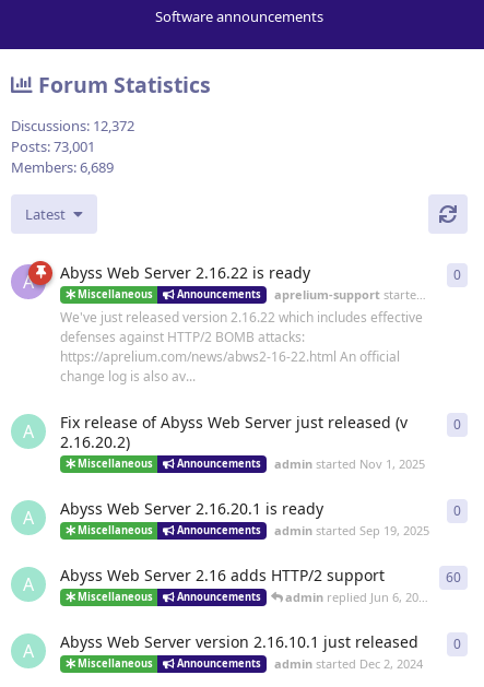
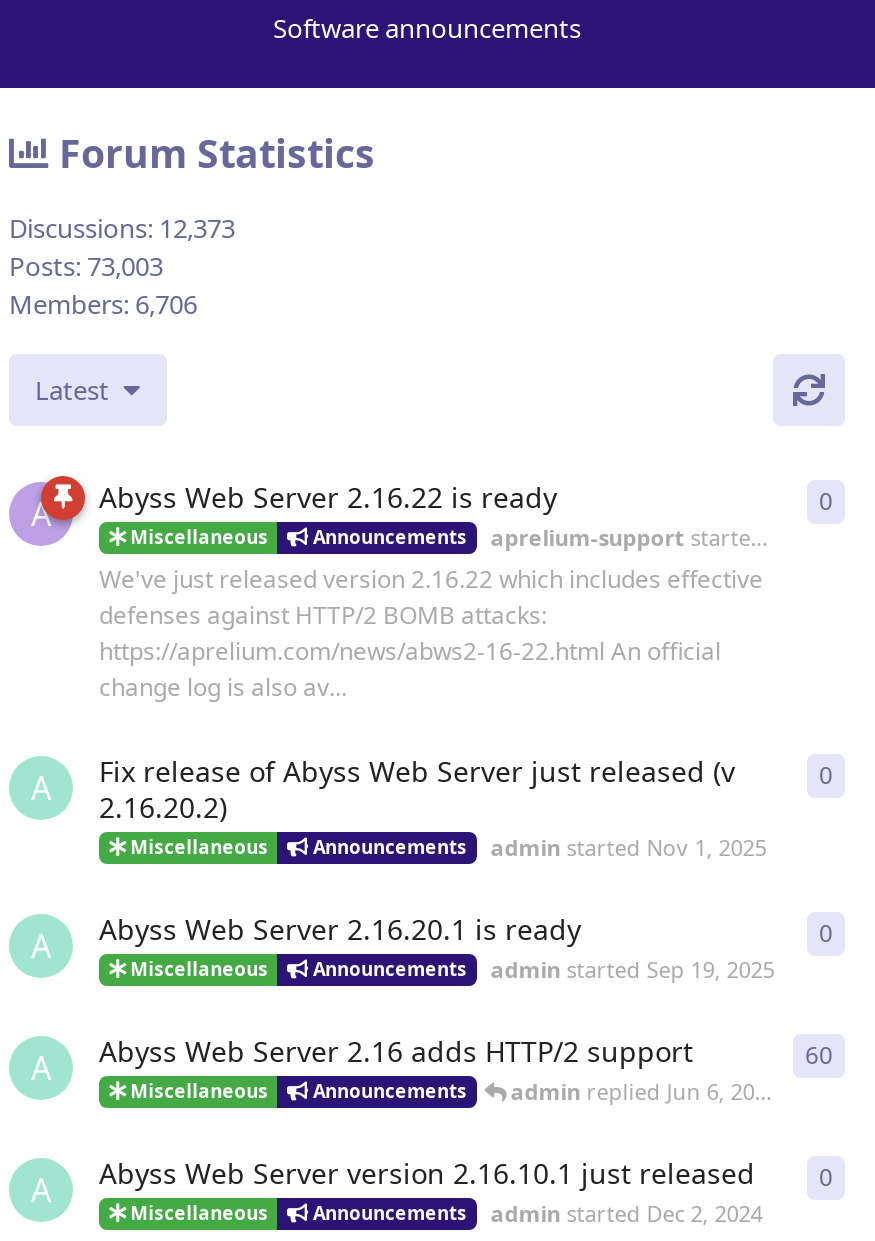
- Discussions: 12,372
+ Discussions: 12,373

- Posts: 73,001
+ Posts: 73,003

- Members: 6,689
+ Members: 6,706
